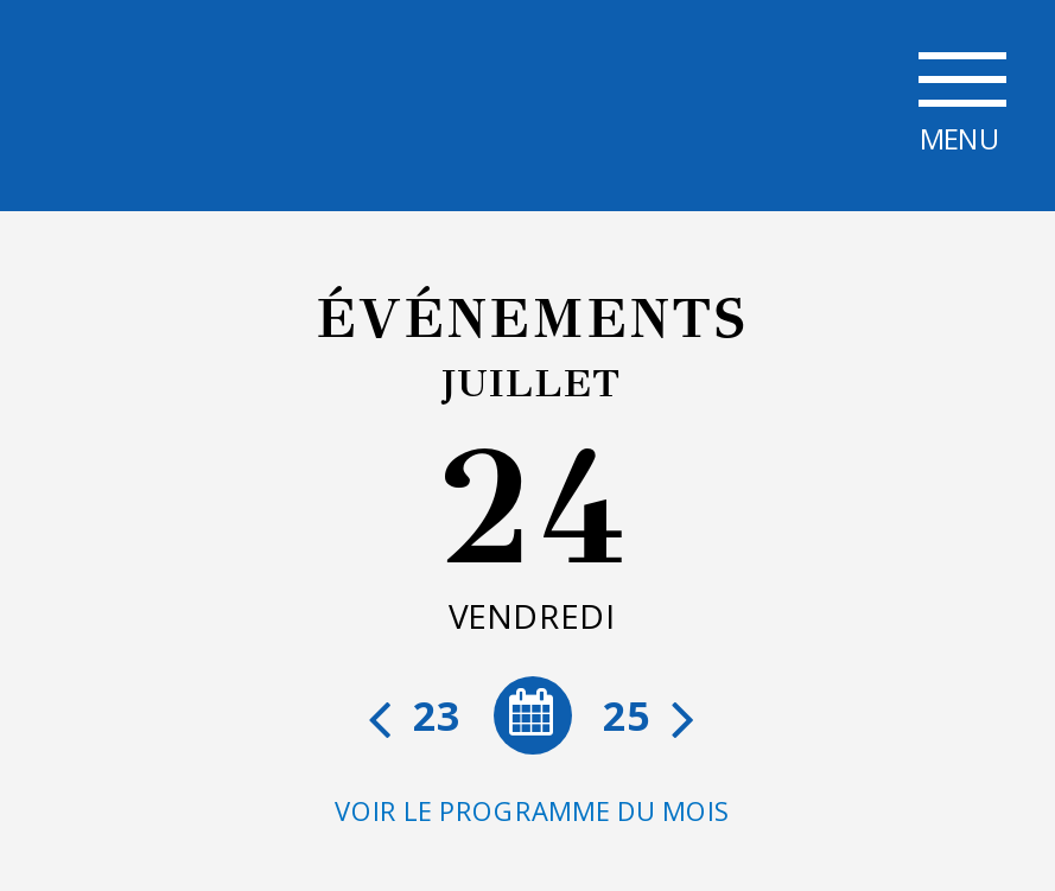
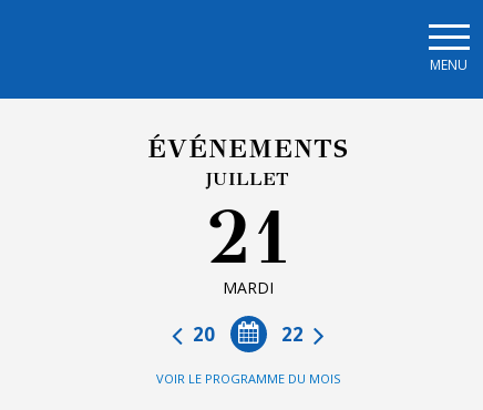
- 24
- VENDREDI
+ 21
+ MARDI

- 25
- 23
+ 22
+ 20
